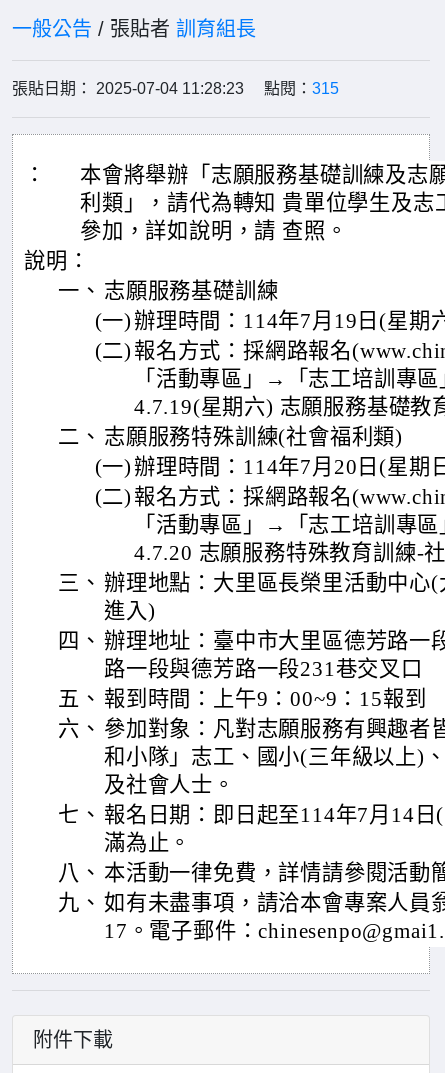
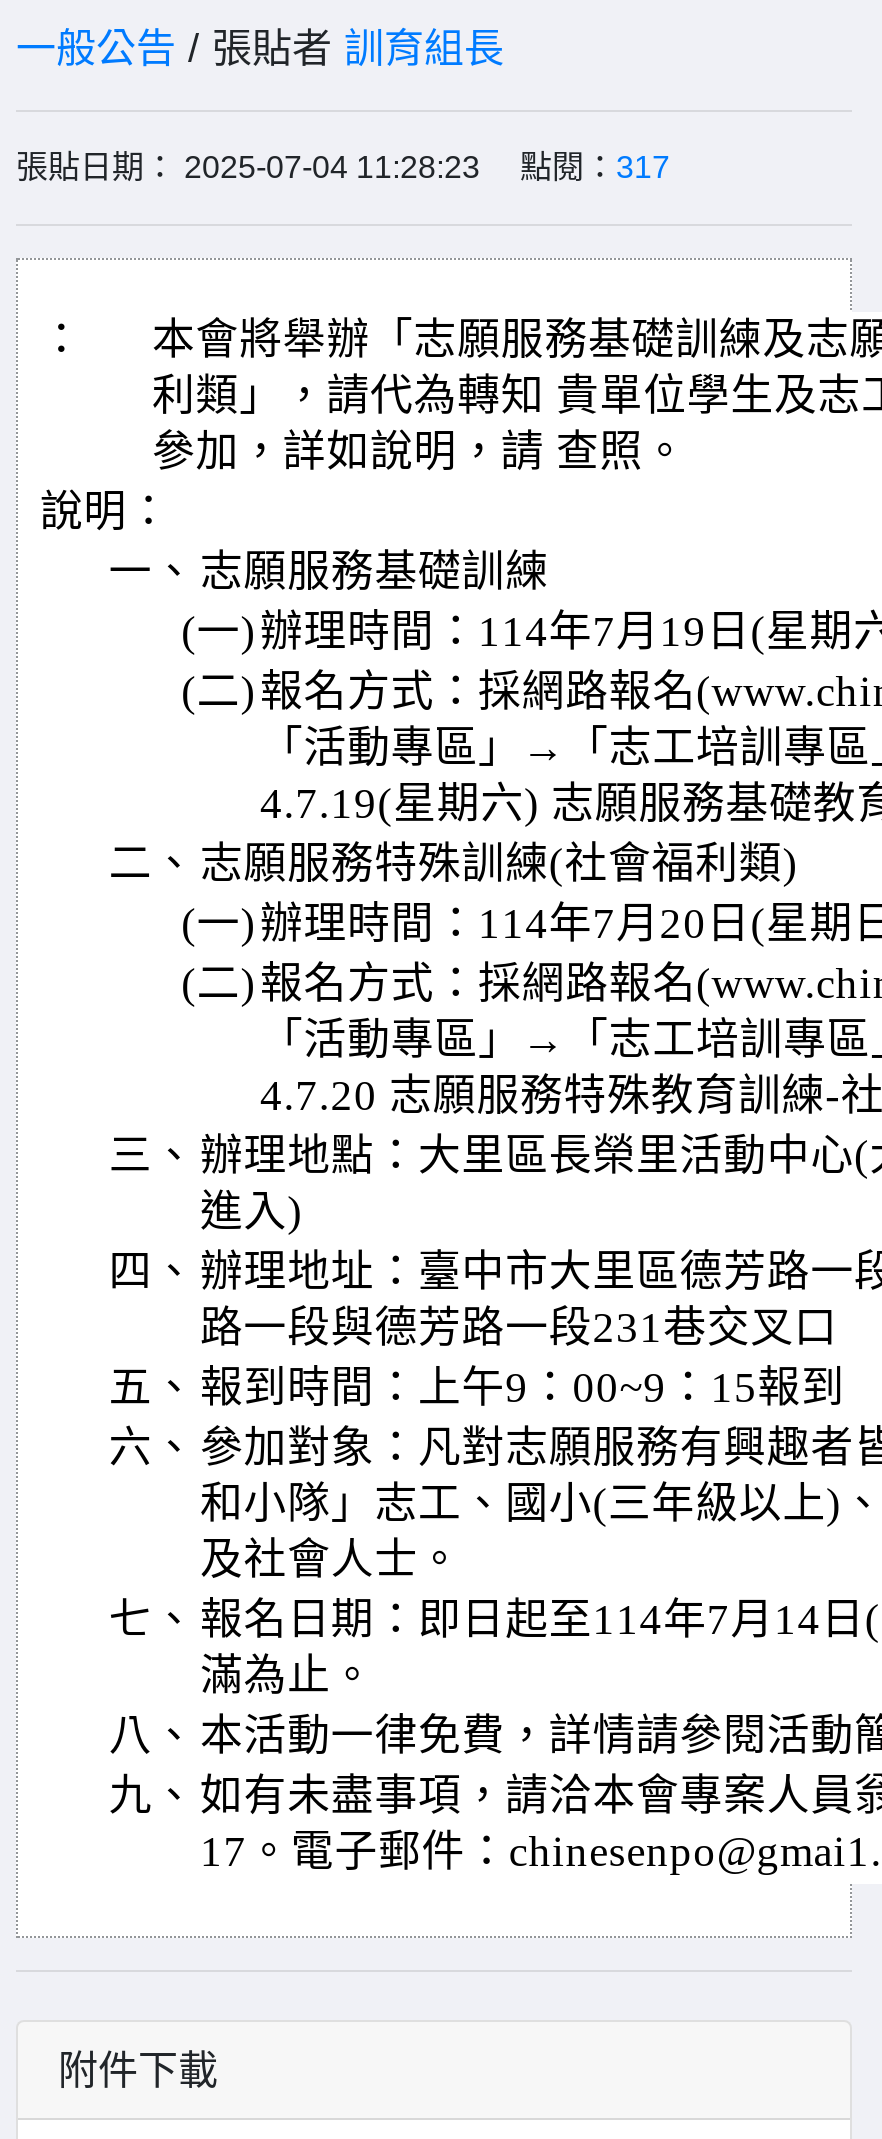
- 張貼日期： 2025-07-04 11:28:23 點閱：315
+ 張貼日期： 2025-07-04 11:28:23 點閱：317
